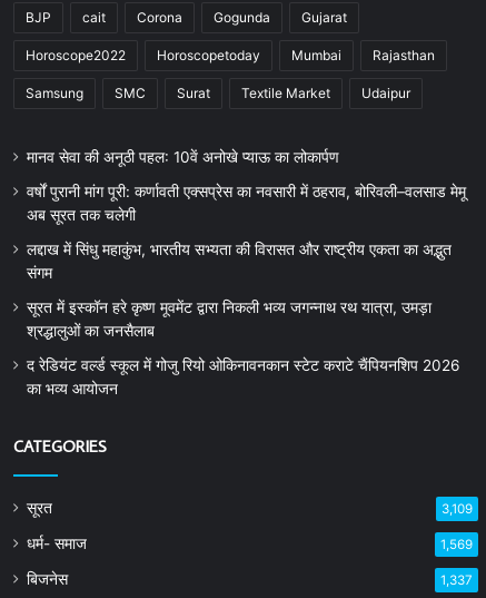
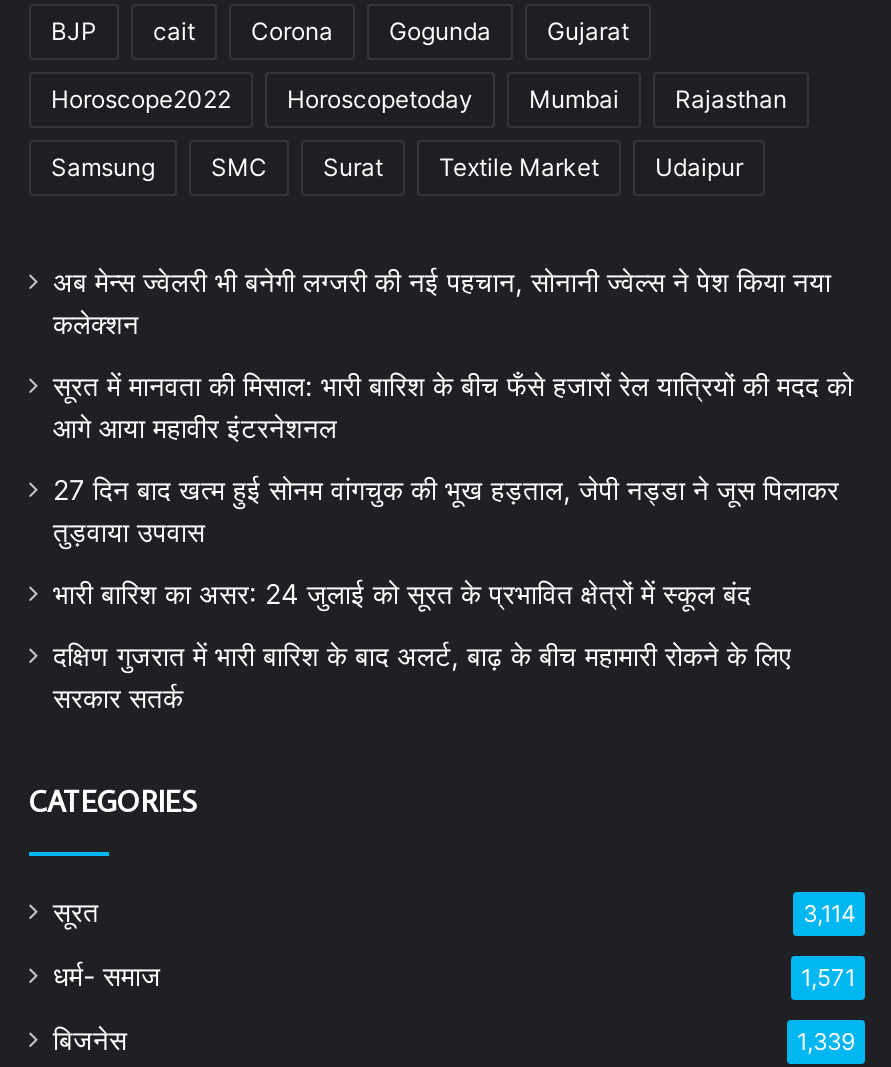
- मानव सेवा की अनूठी पहल: 10वें अनोखे प्याऊ का लोकार्पण
+ अब मेन्स ज्वेलरी भी बनेगी लग्जरी की नई पहचान, सोनानी ज्वेल्स ने पेश किया नया
+ कलेक्शन

- वर्षों पुरानी मांग पूरी: कर्णावती एक्सप्रेस का नवसारी में ठहराव, बोरिवली–वलसाड मेमू
- अब सूरत तक चलेगी
+ सूरत में मानवता की मिसाल: भारी बारिश के बीच फँसे हजारों रेल यात्रियों की मदद को
+ आगे आया महावीर इंटरनेशनल

- लद्दाख में सिंधु महाकुंभ, भारतीय सभ्यता की विरासत और राष्ट्रीय एकता का अद्भुत
- संगम
+ 27 दिन बाद खत्म हुई सोनम वांगचुक की भूख हड़ताल, जेपी नड्डा ने जूस पिलाकर
+ तुड़वाया उपवास

- सूरत में इस्कॉन हरे कृष्ण मूवमेंट द्वारा निकली भव्य जगन्नाथ रथ यात्रा, उमड़ा
- श्रद्धालुओं का जनसैलाब
+ भारी बारिश का असर: 24 जुलाई को सूरत के प्रभावित क्षेत्रों में स्कूल बंद

- द रेडियंट वर्ल्ड स्कूल में गोजु रियो ओकिनावनकान स्टेट कराटे चैंपियनशिप 2026
- का भव्य आयोजन
+ दक्षिण गुजरात में भारी बारिश के बाद अलर्ट, बाढ़ के बीच महामारी रोकने के लिए
+ सरकार सतर्क

- 3,109
+ 3,114

- 1,569
+ 1,571

- 1,337
+ 1,339
